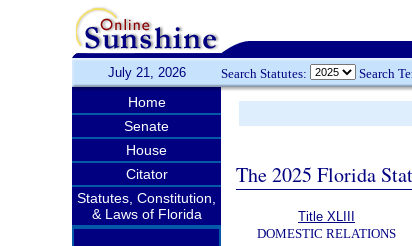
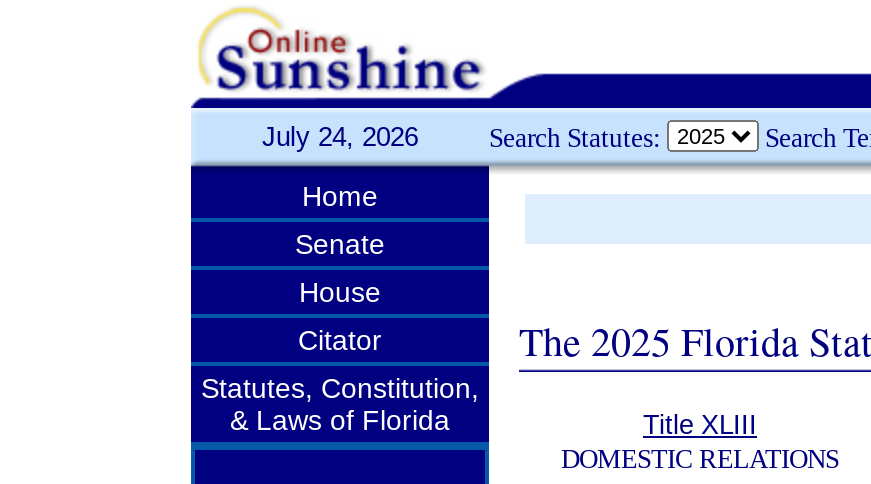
- July 21, 2026
+ July 24, 2026
